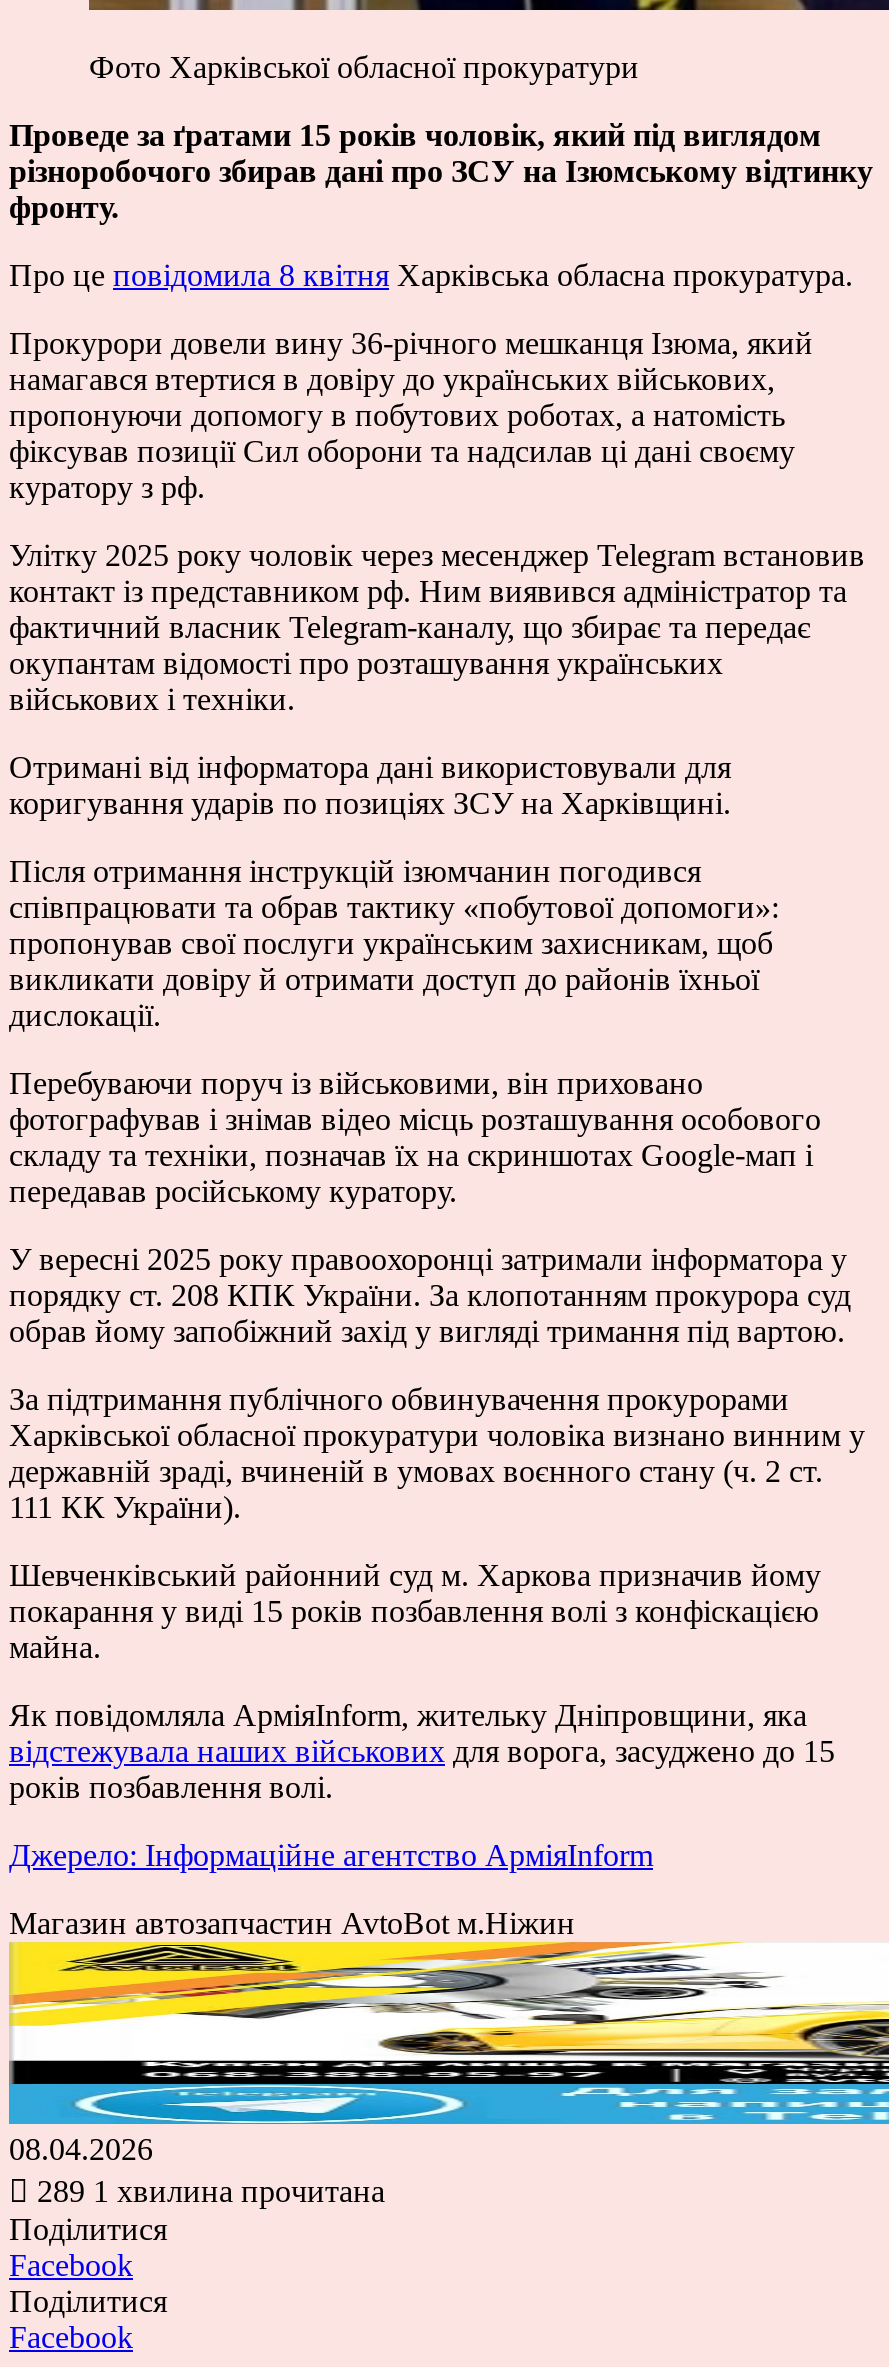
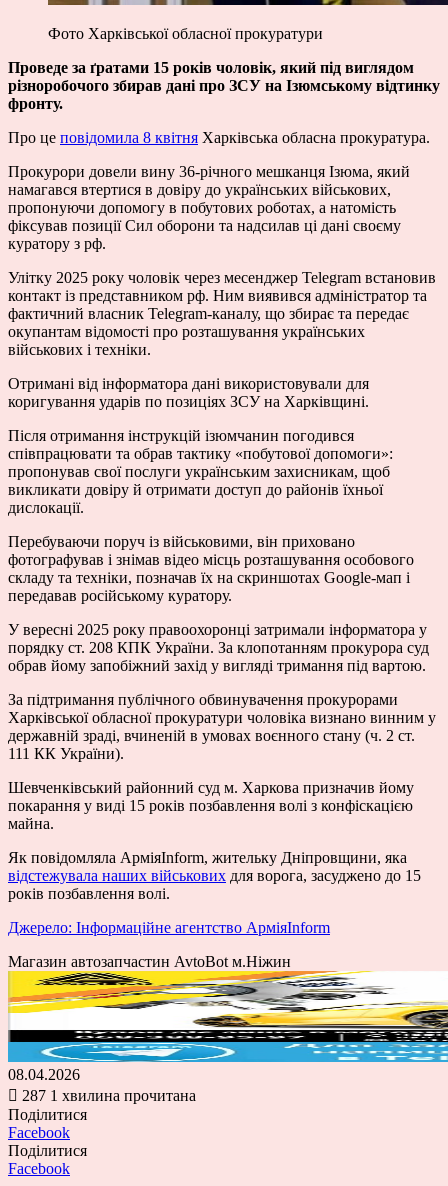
- 289 1 хвилина прочитана
+ 287 1 хвилина прочитана
